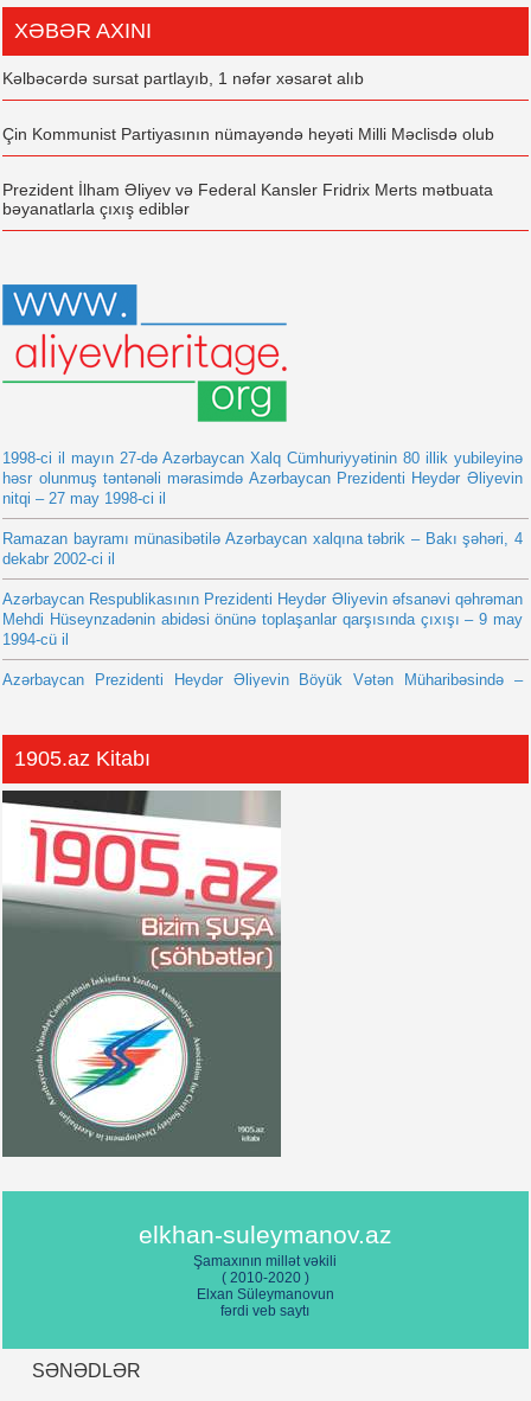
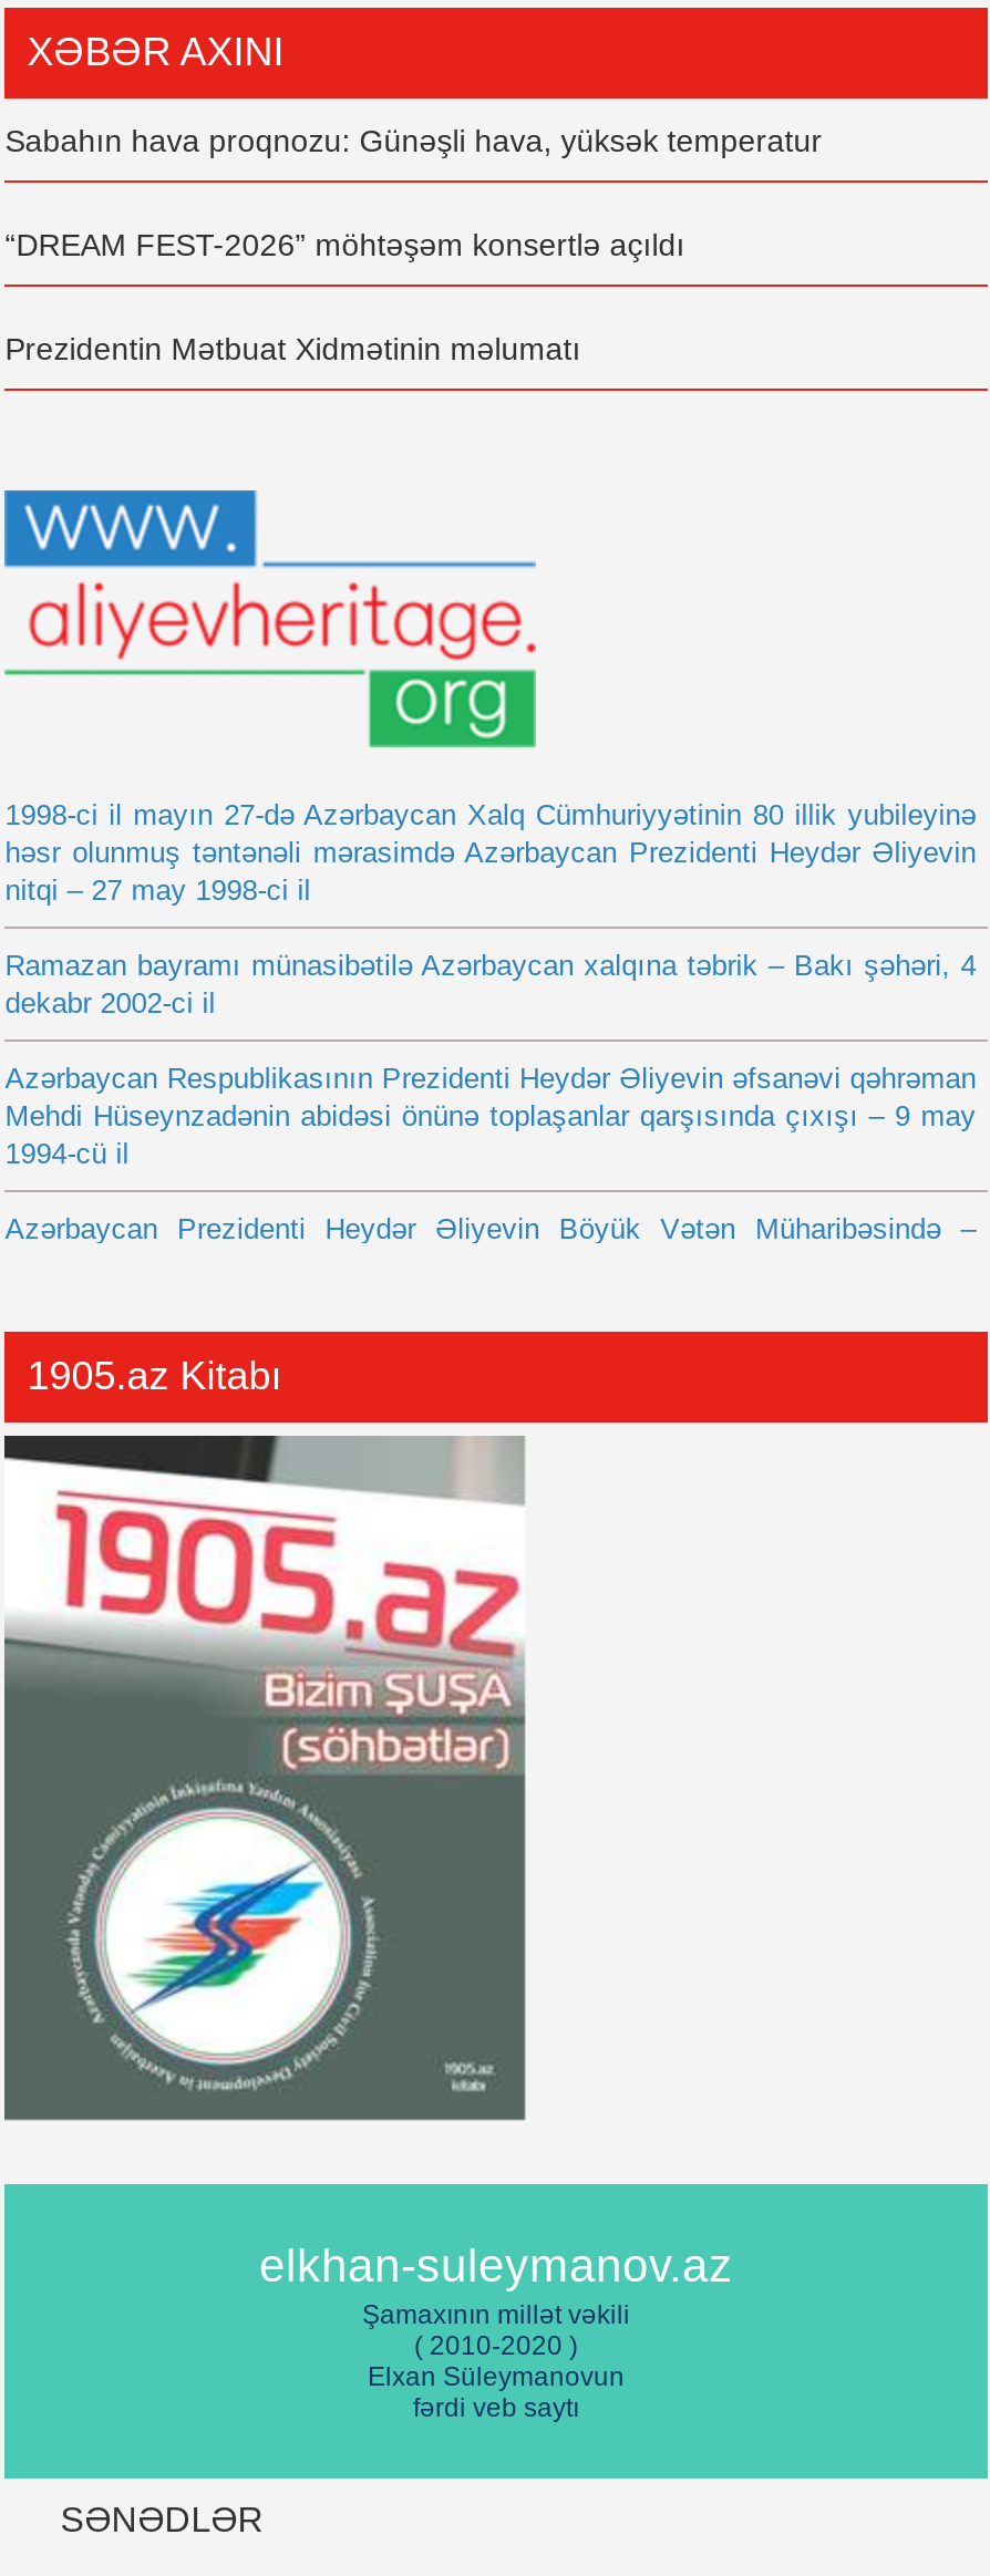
- Kəlbəcərdə sursat partlayıb, 1 nəfər xəsarət alıb
+ Sabahın hava proqnozu: Günəşli hava, yüksək temperatur

- Çin Kommunist Partiyasının nümayəndə heyəti Milli Məclisdə olub
+ “DREAM FEST-2026” möhtəşəm konsertlə açıldı

- Prezident İlham Əliyev və Federal Kansler Fridrix Merts mətbuata
- bəyanatlarla çıxış ediblər
+ Prezidentin Mətbuat Xidmətinin məlumatı
